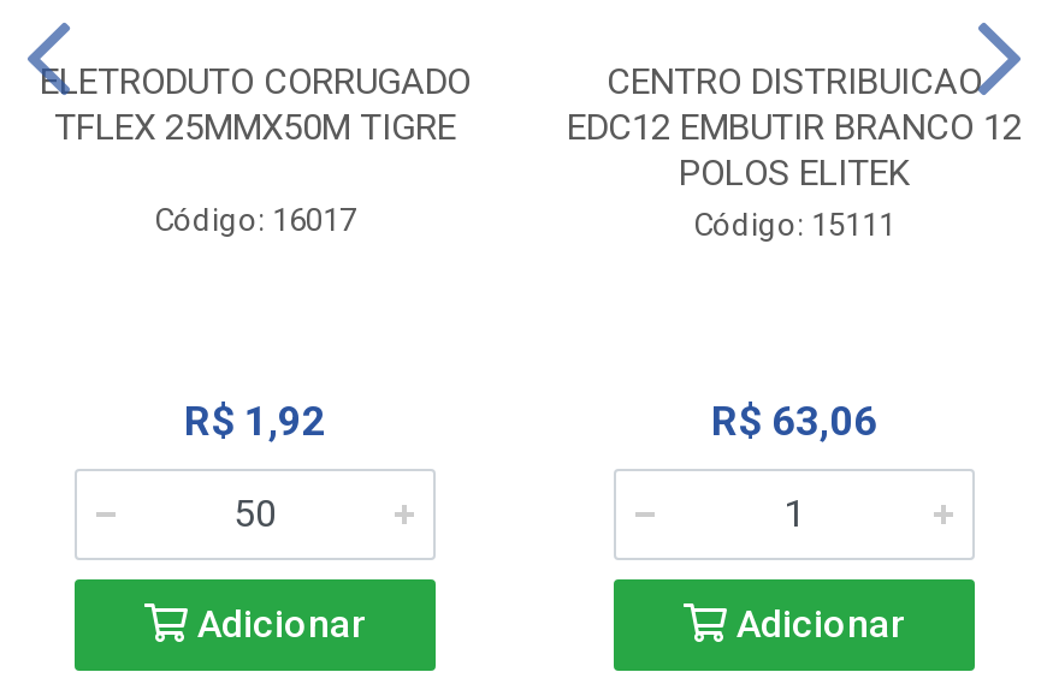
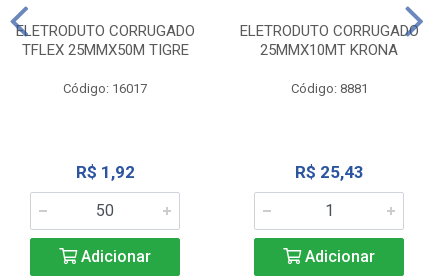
- CENTRO DISTRIBUICAO
- EDC12 EMBUTIR BRANCO 12
- POLOS ELITEK
- Código: 15111
+ ELETRODUTO CORRUGADO
+ 25MMX10MT KRONA
+ Código: 8881

- R$ 63,06
+ R$ 25,43
